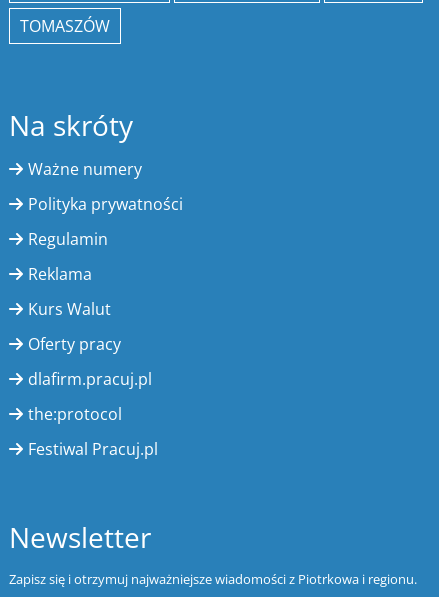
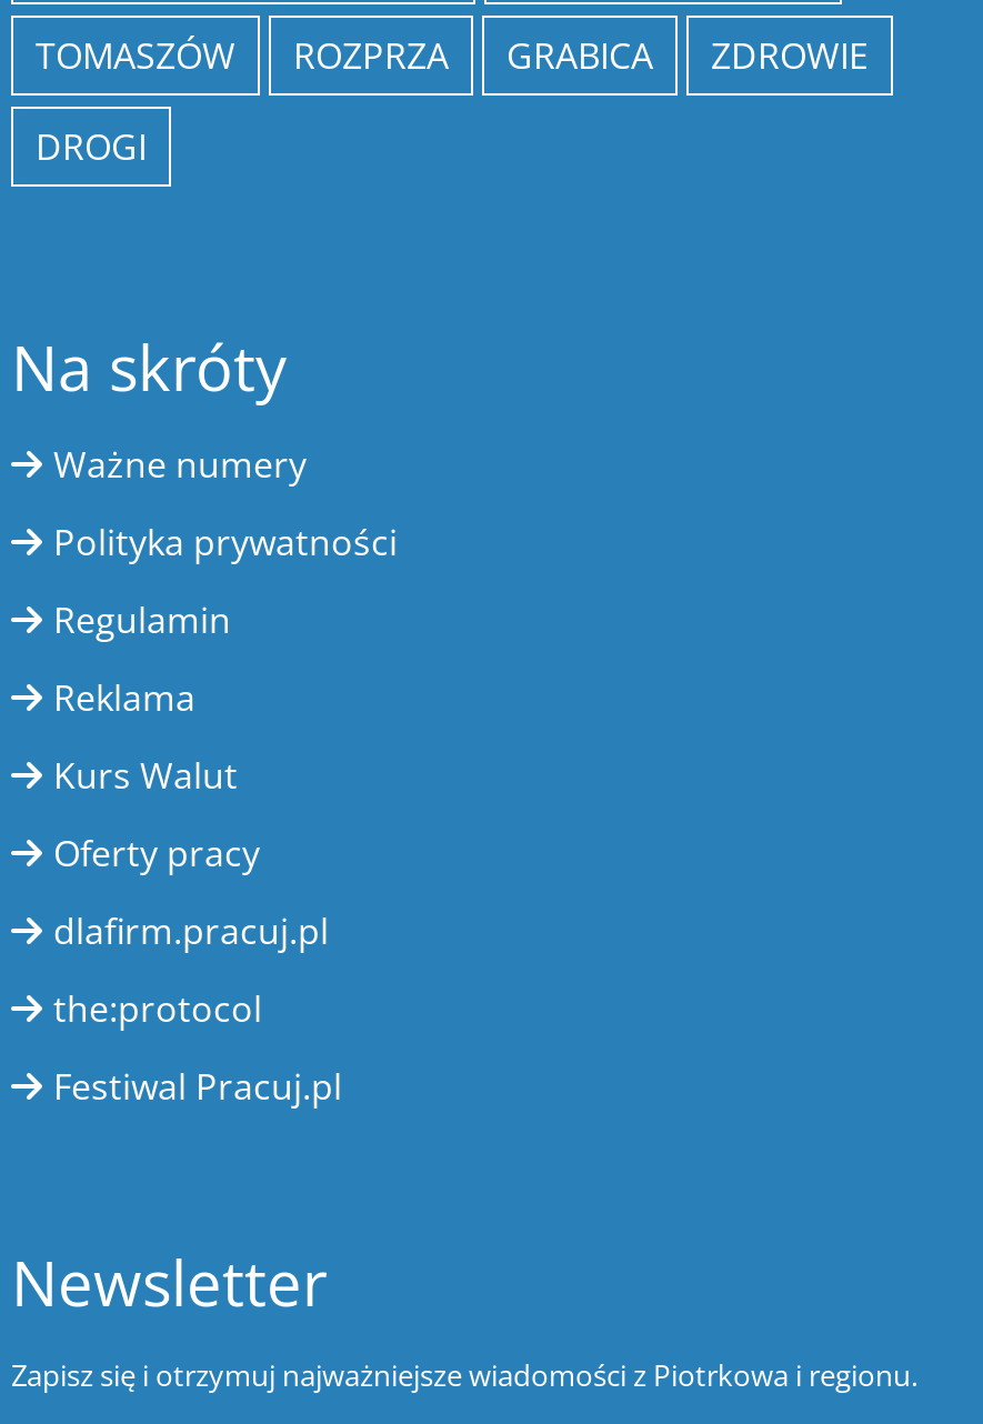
+ ROZPRZA
+ GRABICA
+ ZDROWIE
+ DROGI
